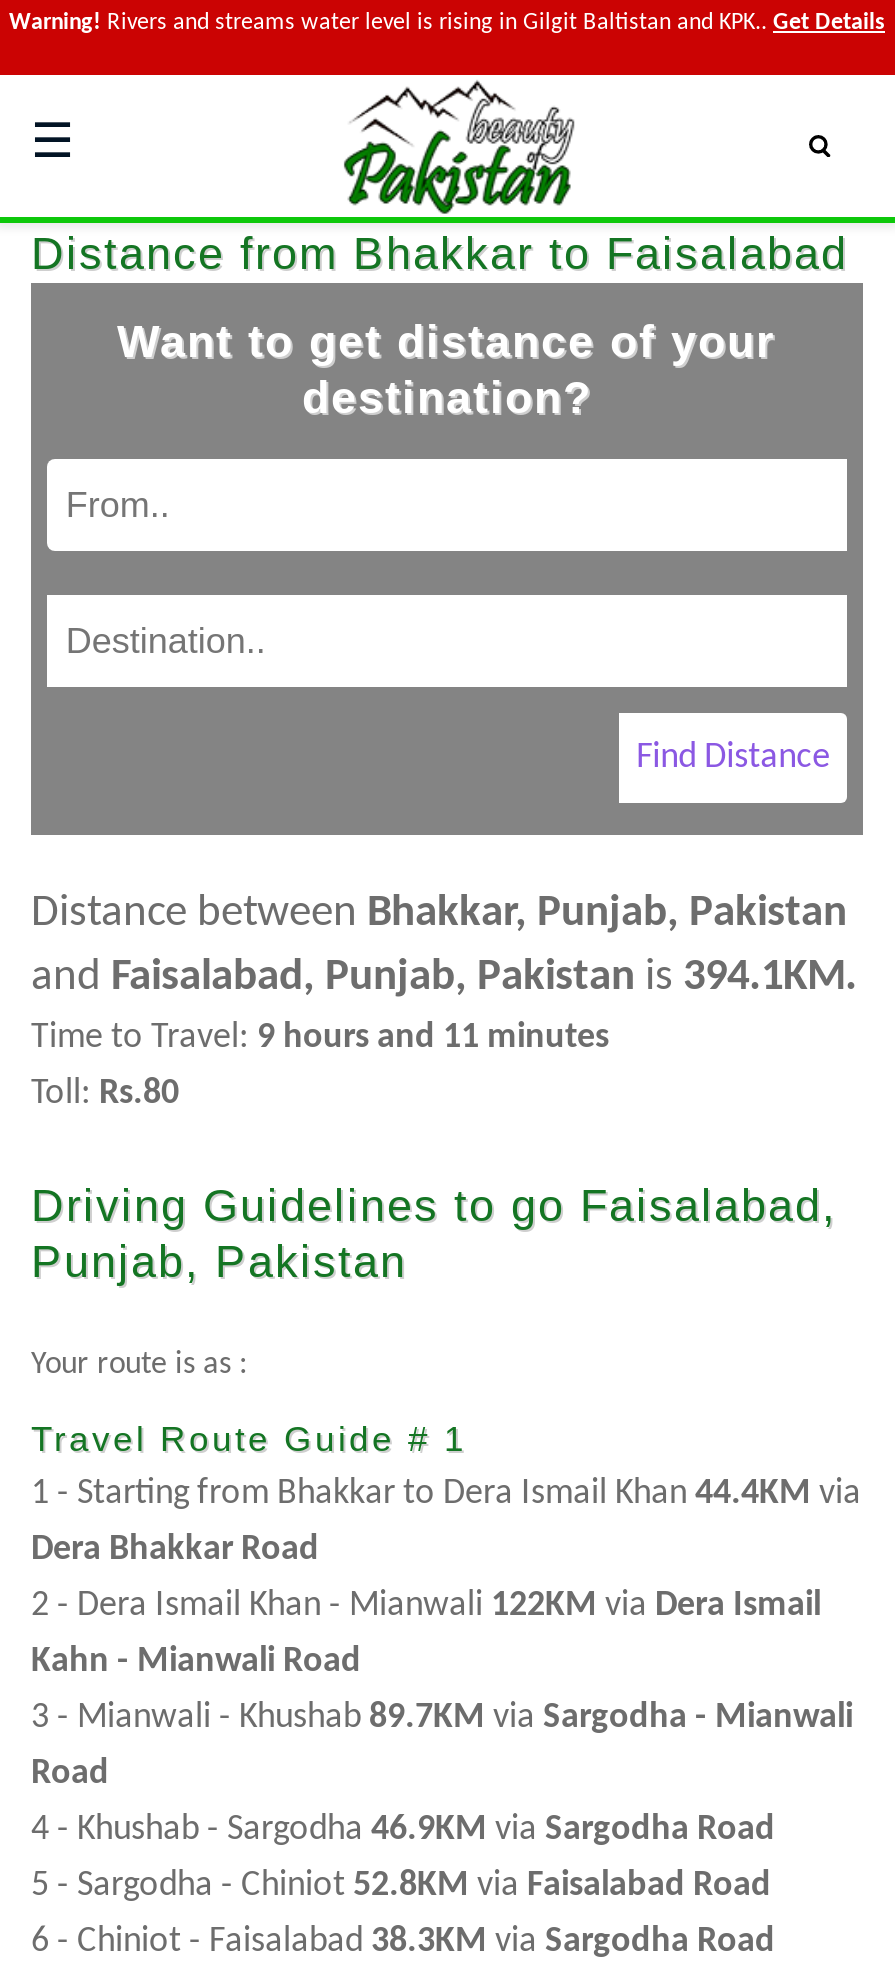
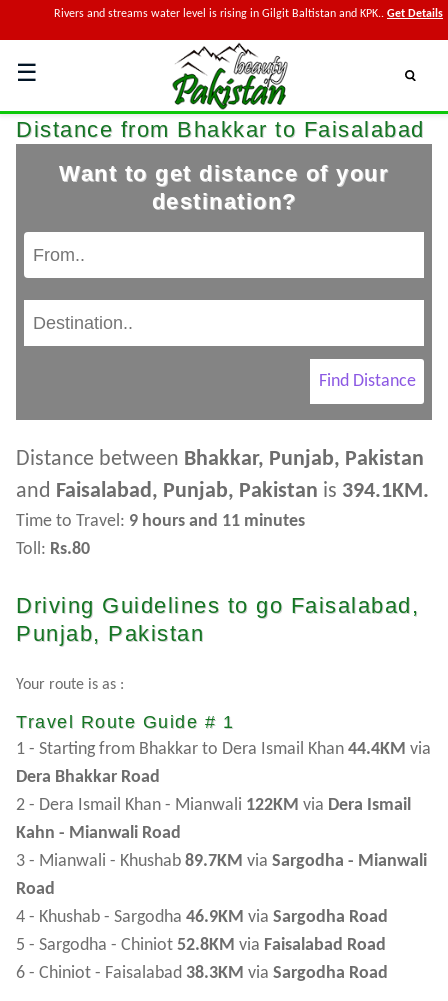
- Warning! Rivers and streams water level is rising in Gilgit Baltistan and KPK.. Get Details
+ Rivers and streams water level is rising in Gilgit Baltistan and KPK.. Get Details
